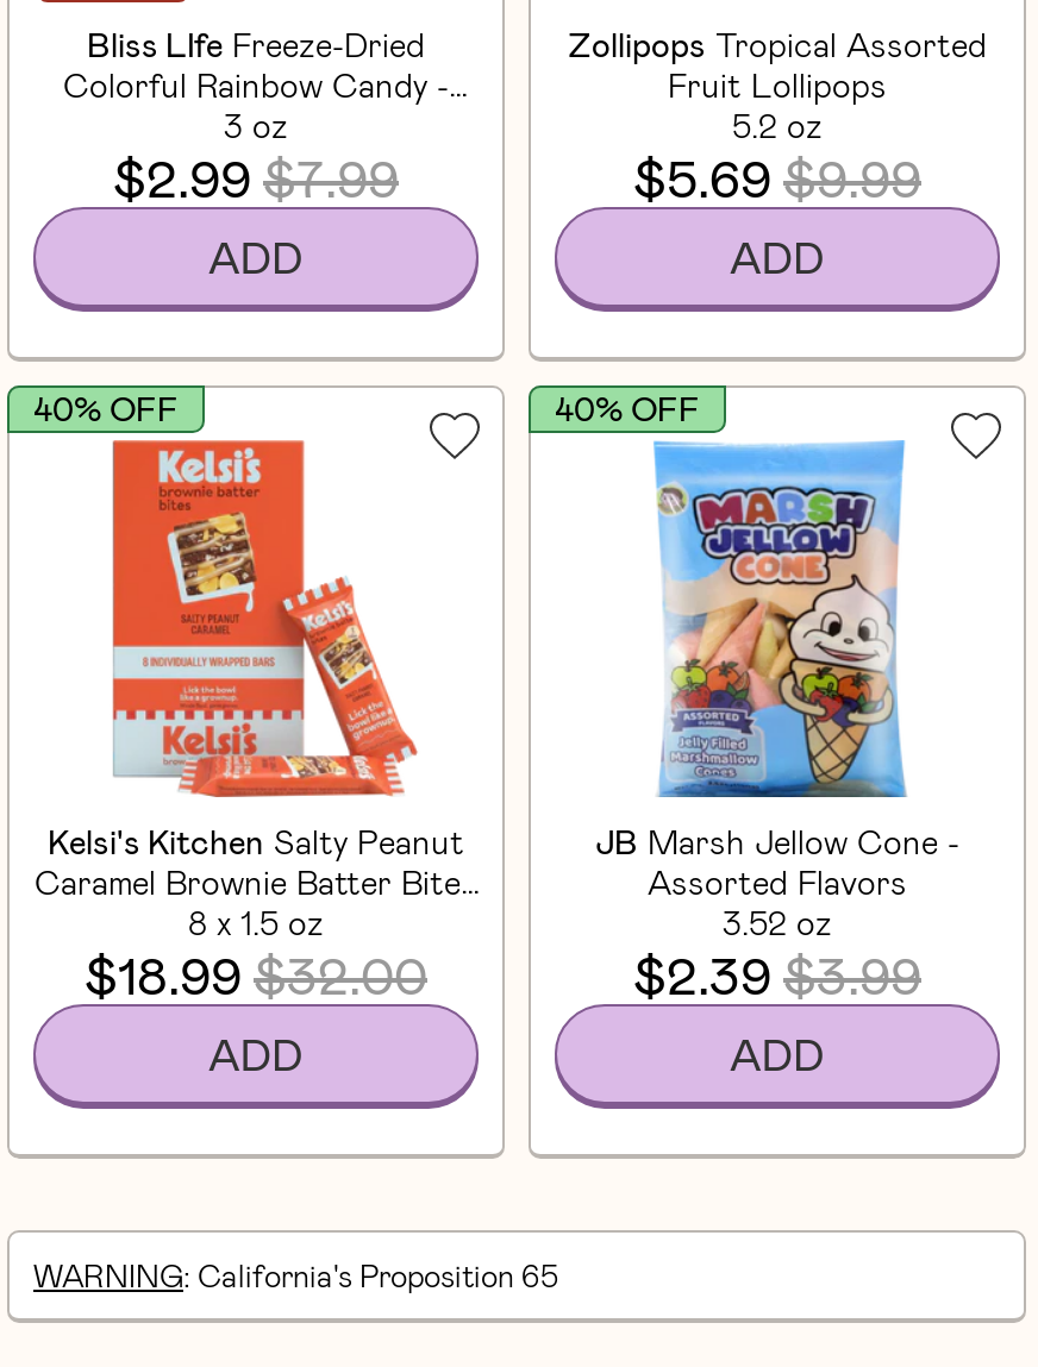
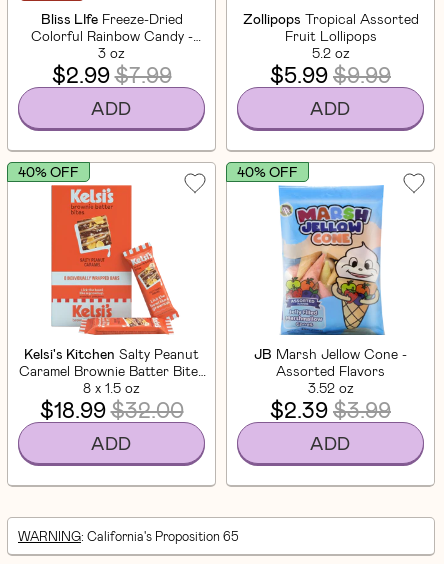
- $5.69 $9.99
+ $5.99 $9.99
